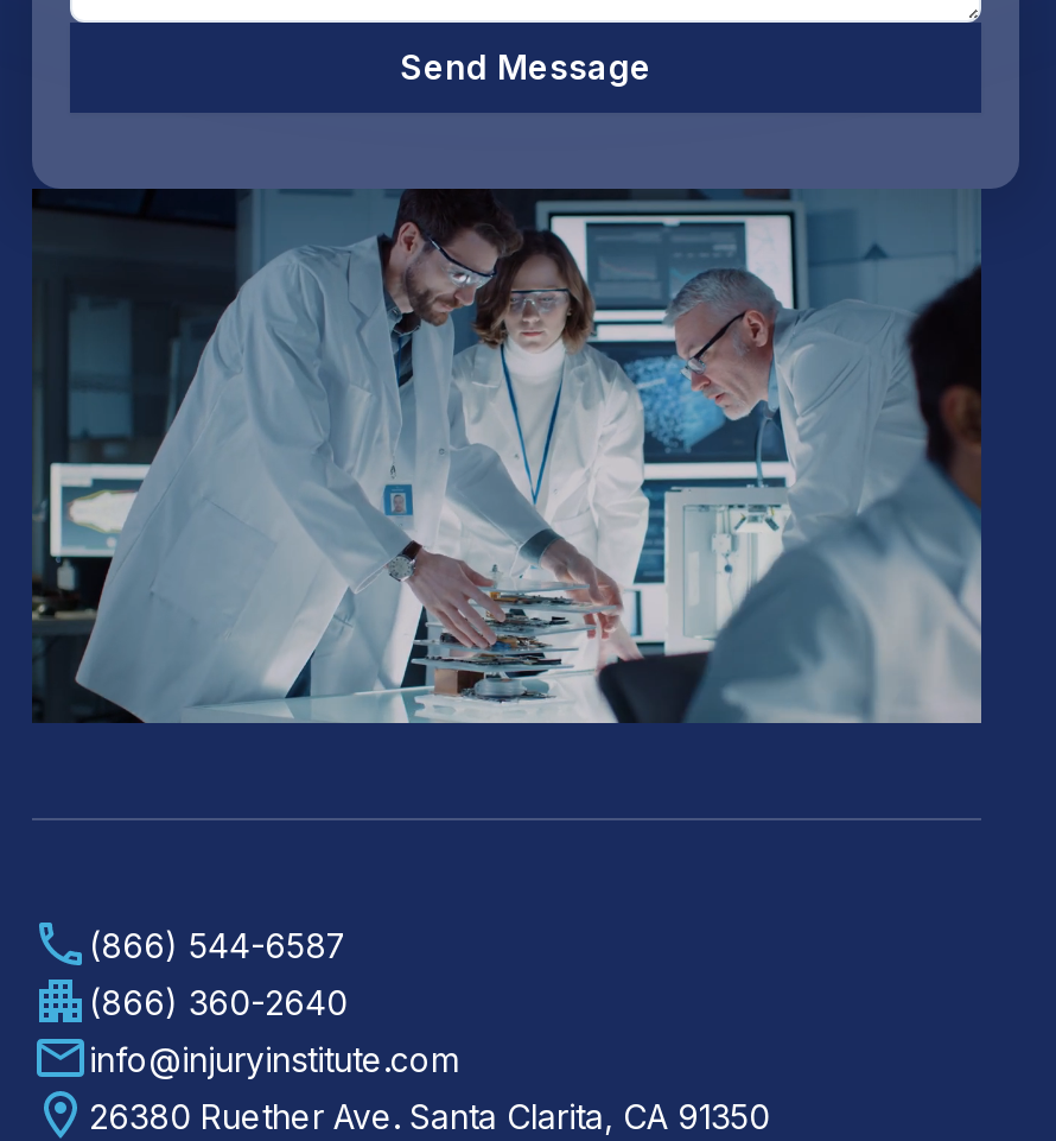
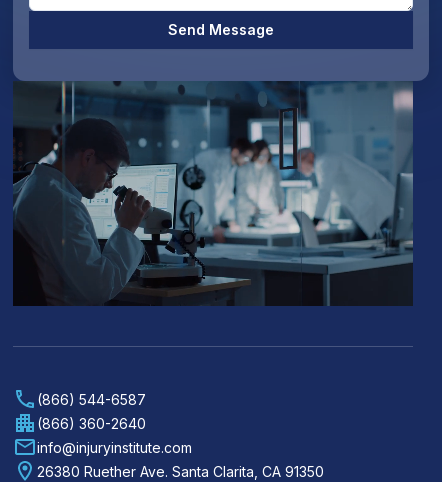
- [image]
+ [image]
